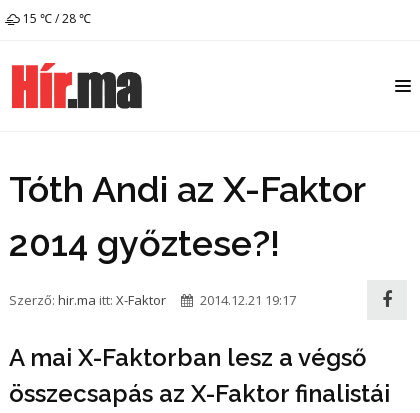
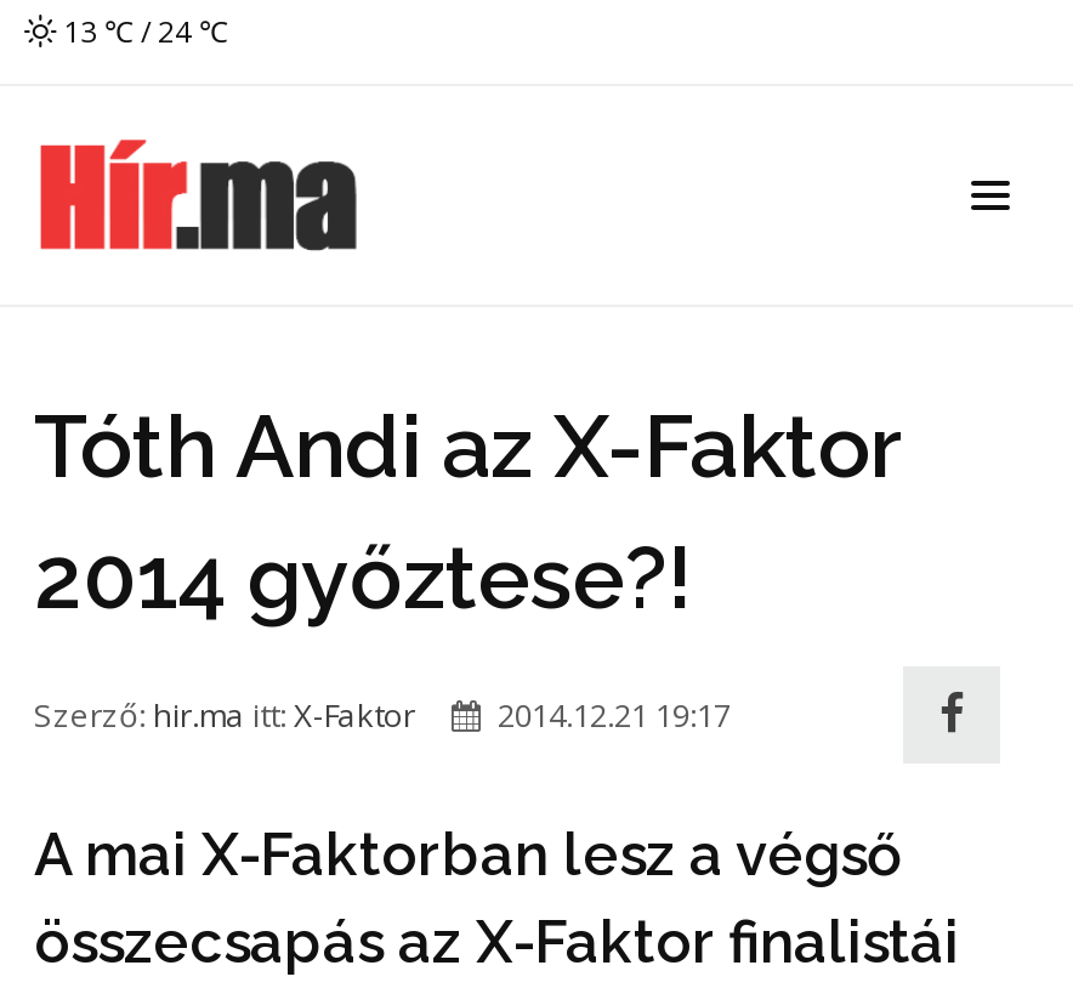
- 15 ℃ / 28 ℃
+ 13 ℃ / 24 ℃
